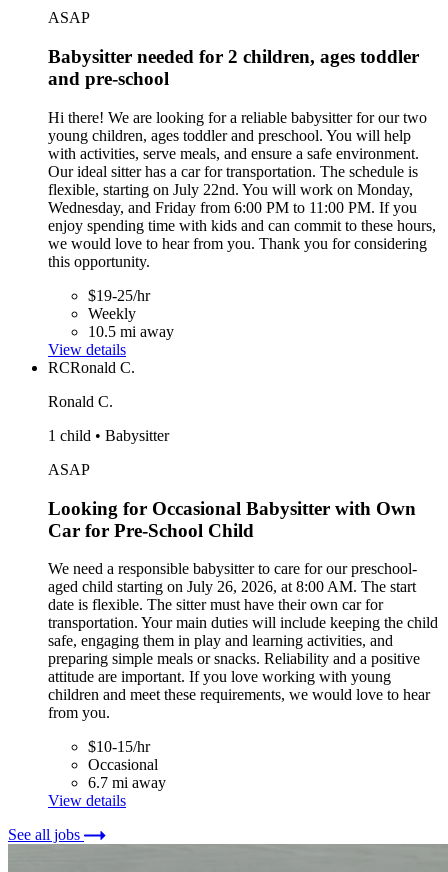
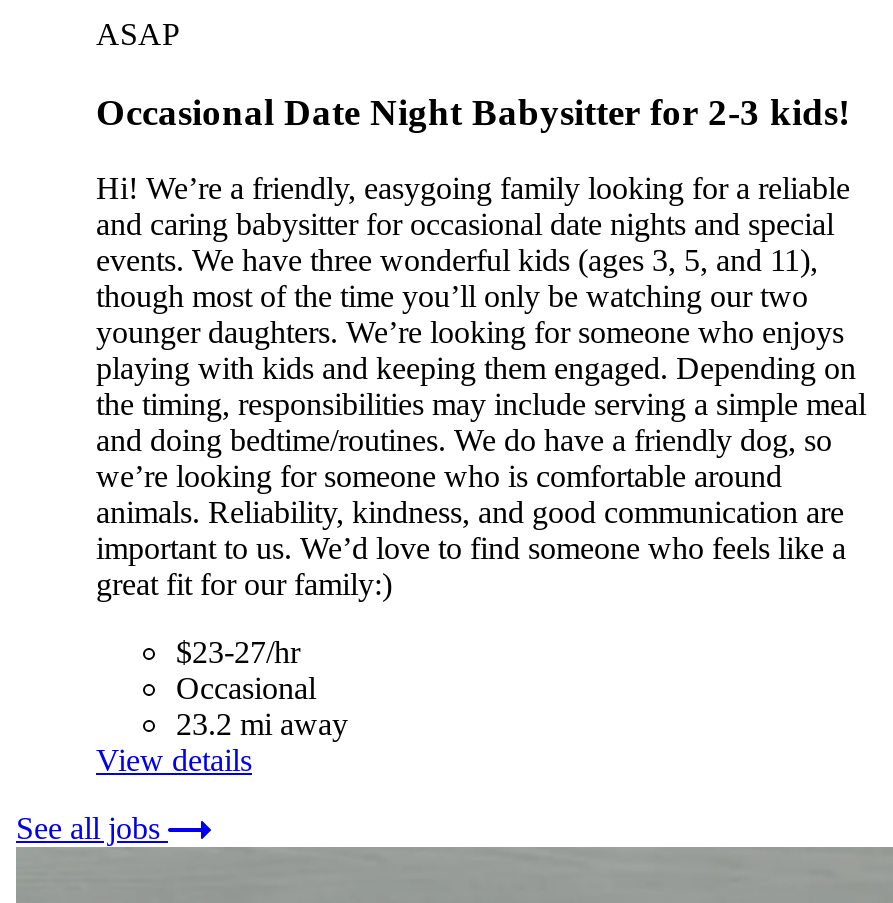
- Babysitter needed for 2 children, ages toddler
- and pre-school
- Hi there! We are looking for a reliable babysitter for our two
- young children, ages toddler and preschool. You will help
- with activities, serve meals, and ensure a safe environment.
- Our ideal sitter has a car for transportation. The schedule is
- flexible, starting on July 22nd. You will work on Monday,
- Wednesday, and Friday from 6:00 PM to 11:00 PM. If you
- enjoy spending time with kids and can commit to these hours,
- we would love to hear from you. Thank you for considering
- this opportunity.
- $19-25/hr
- Weekly
- 10.5 mi away
- View details
- RCRonald C.
- Ronald C.
- 1 child • Babysitter
- ASAP
- Looking for Occasional Babysitter with Own
- Car for Pre-School Child
- We need a responsible babysitter to care for our preschool-
- aged child starting on July 26, 2026, at 8:00 AM. The start
- date is flexible. The sitter must have their own car for
- transportation. Your main duties will include keeping the child
- safe, engaging them in play and learning activities, and
- preparing simple meals or snacks. Reliability and a positive
- attitude are important. If you love working with young
- children and meet these requirements, we would love to hear
- from you.
- $10-15/hr
+ Occasional Date Night Babysitter for 2-3 kids!
+ Hi! We’re a friendly, easygoing family looking for a reliable
+ and caring babysitter for occasional date nights and special
+ events. We have three wonderful kids (ages 3, 5, and 11),
+ though most of the time you’ll only be watching our two
+ younger daughters. We’re looking for someone who enjoys
+ playing with kids and keeping them engaged. Depending on
+ the timing, responsibilities may include serving a simple meal
+ and doing bedtime/routines. We do have a friendly dog, so
+ we’re looking for someone who is comfortable around
+ animals. Reliability, kindness, and good communication are
+ important to us. We’d love to find someone who feels like a
+ great fit for our family:)
+ $23-27/hr

- 6.7 mi away
+ 23.2 mi away
